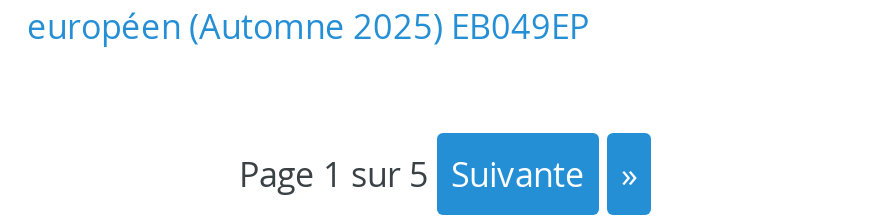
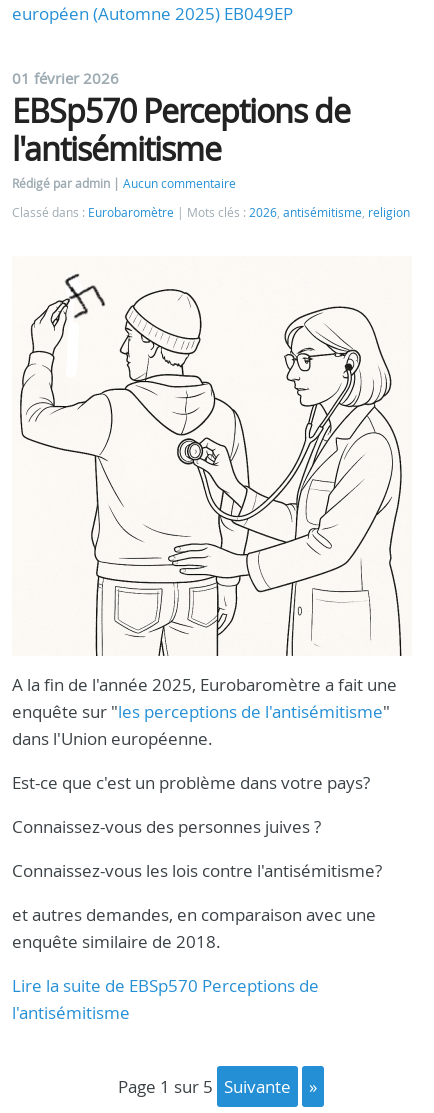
+ 01 février 2026
+ EBSp570 Perceptions de
+ l'antisémitisme
+ Rédigé par admin
+ Aucun commentaire
+ Classé dans : Eurobaromètre
+ Mots clés : 2026, antisémitisme, religion

+ [image]
+ A la fin de l'année 2025, Eurobaromètre a fait une
+ enquête sur "les perceptions de l'antisémitisme"
+ dans l'Union européenne.
+ Est-ce que c'est un problème dans votre pays?
+ Connaissez-vous des personnes juives ?
+ Connaissez-vous les lois contre l'antisémitisme?
+ et autres demandes, en comparaison avec une
+ enquête similaire de 2018.
+ Lire la suite de EBSp570 Perceptions de
+ l'antisémitisme
